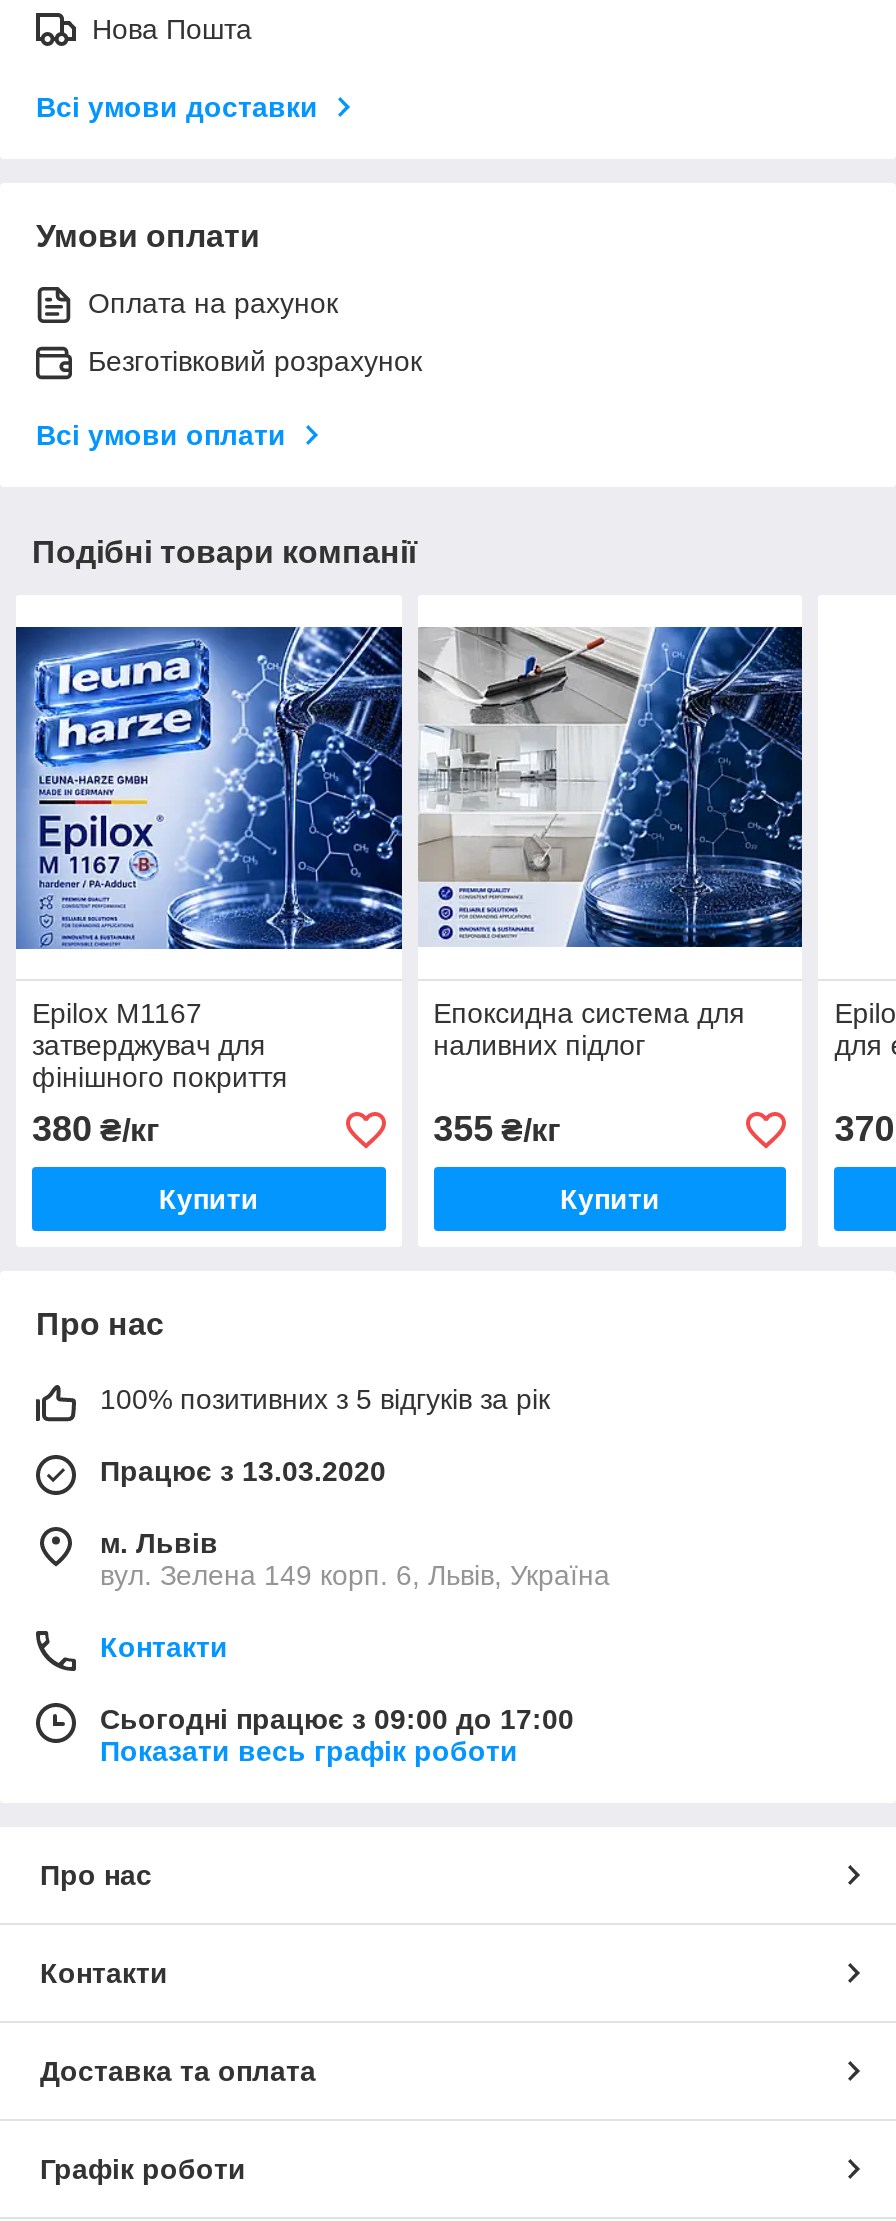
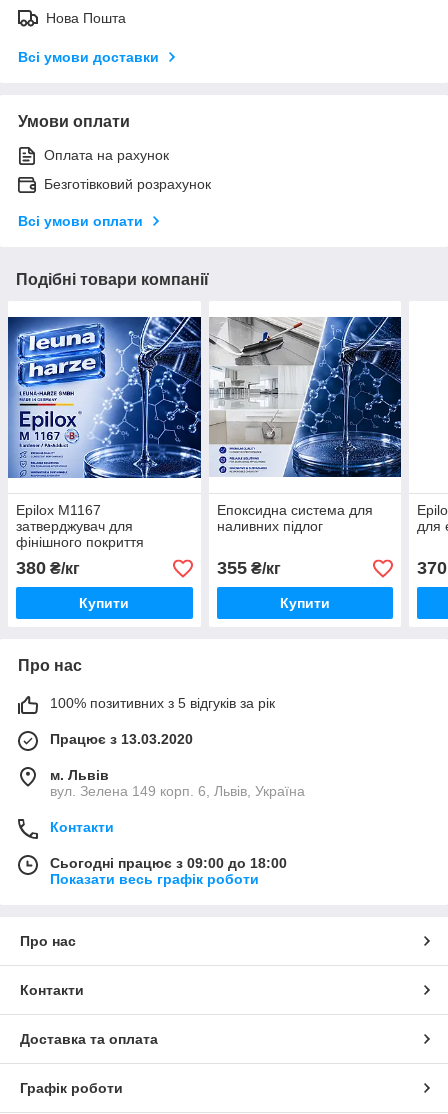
- Сьогодні працює з 09:00 до 17:00
+ Сьогодні працює з 09:00 до 18:00
